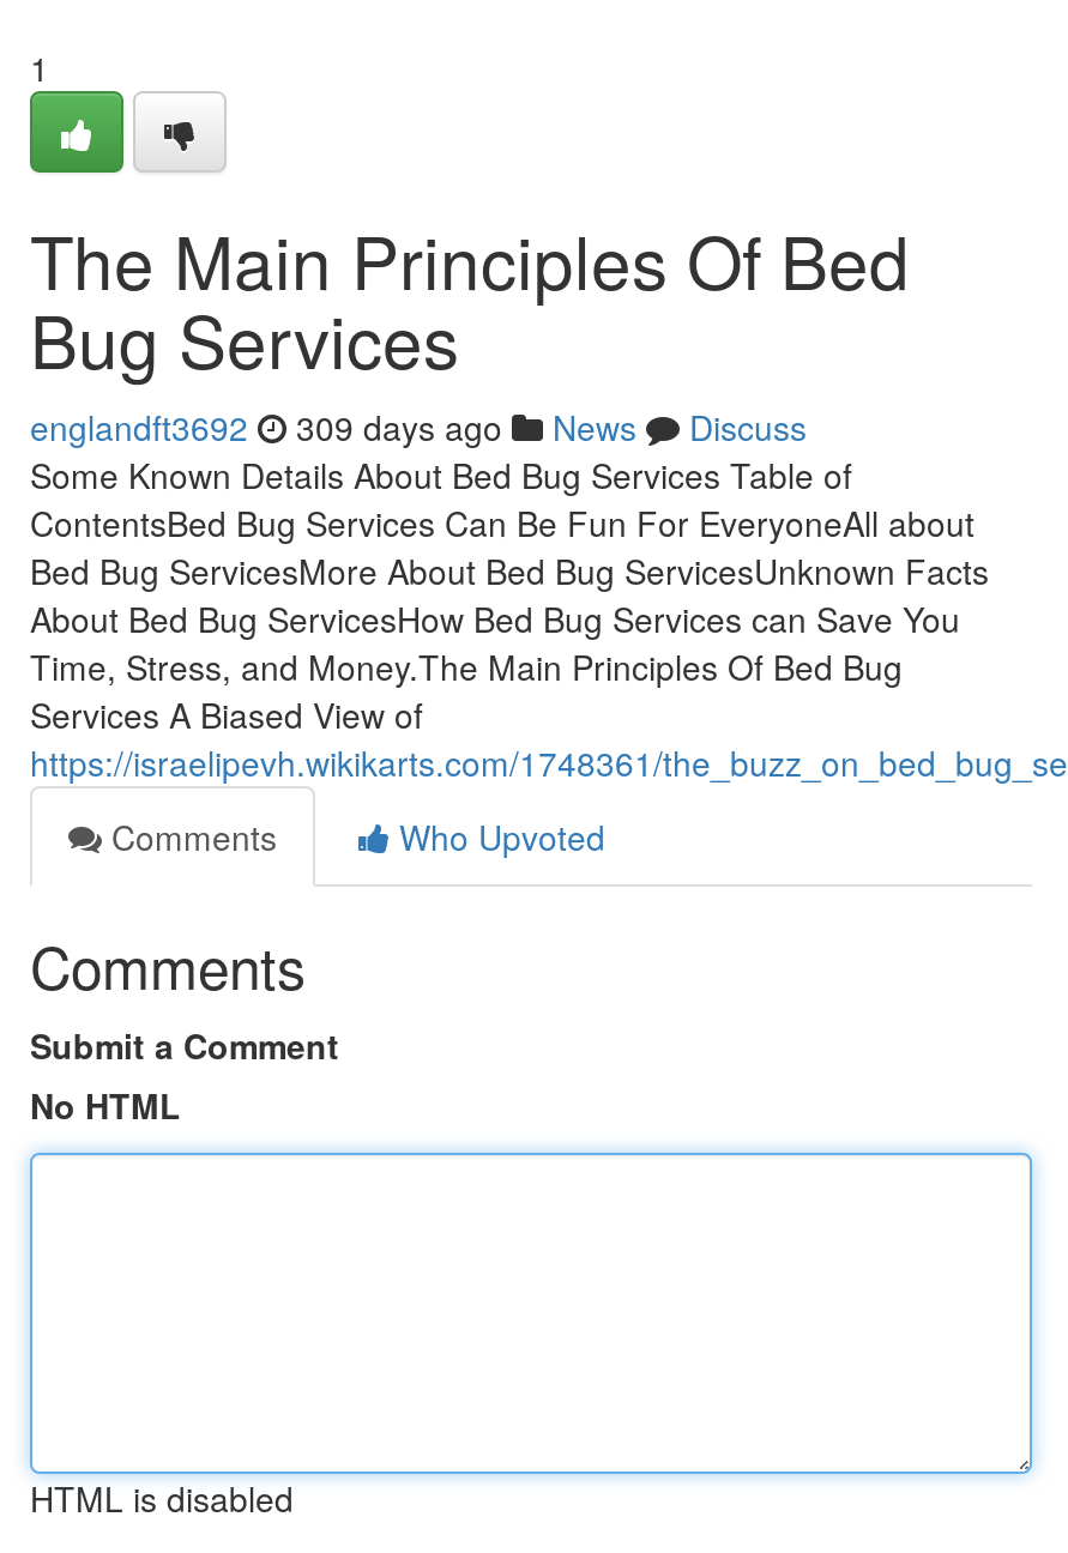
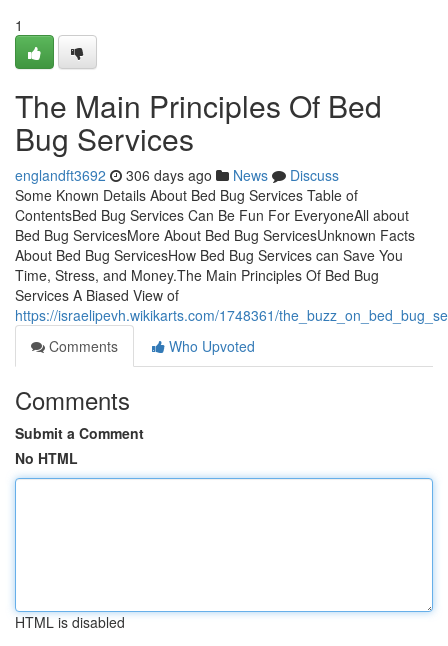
- englandft3692 309 days ago News Discuss
+ englandft3692 306 days ago News Discuss
